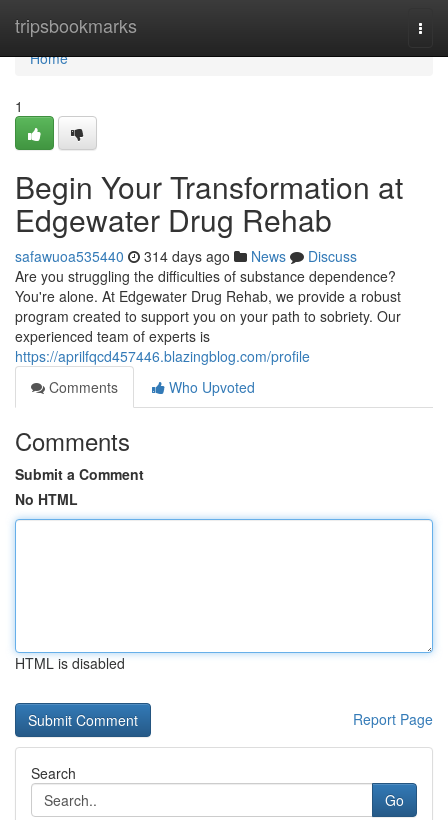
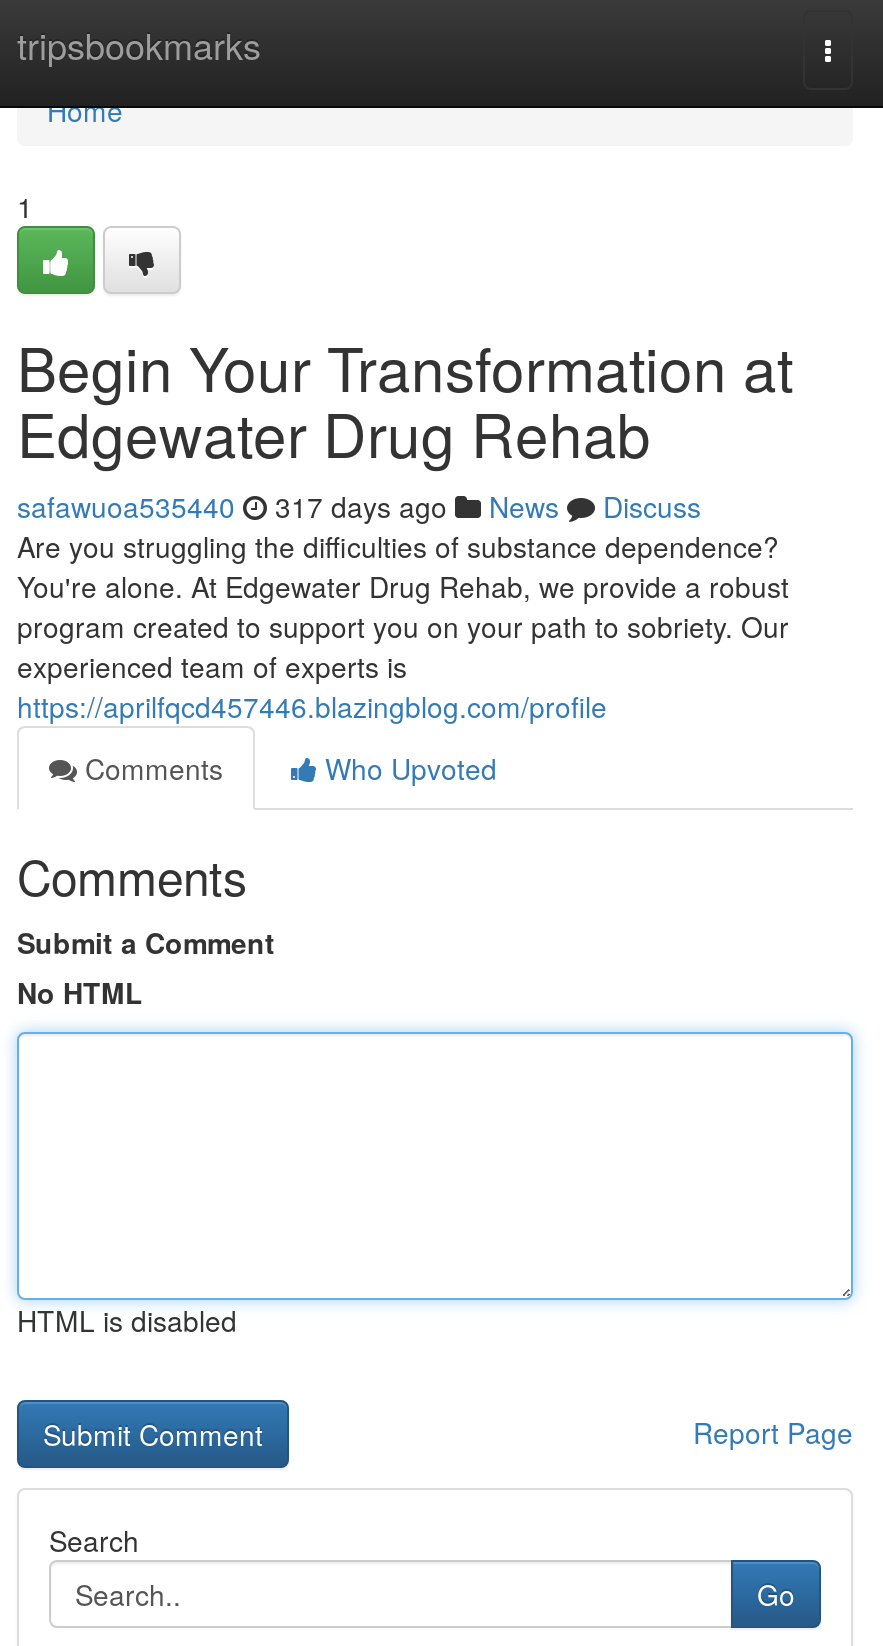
- safawuoa535440 314 days ago News Discuss
+ safawuoa535440 317 days ago News Discuss
